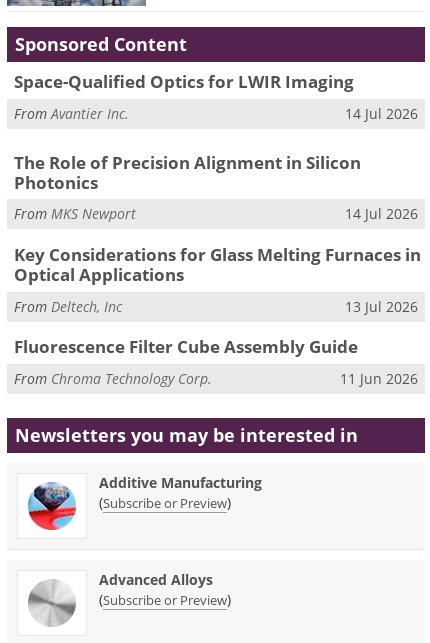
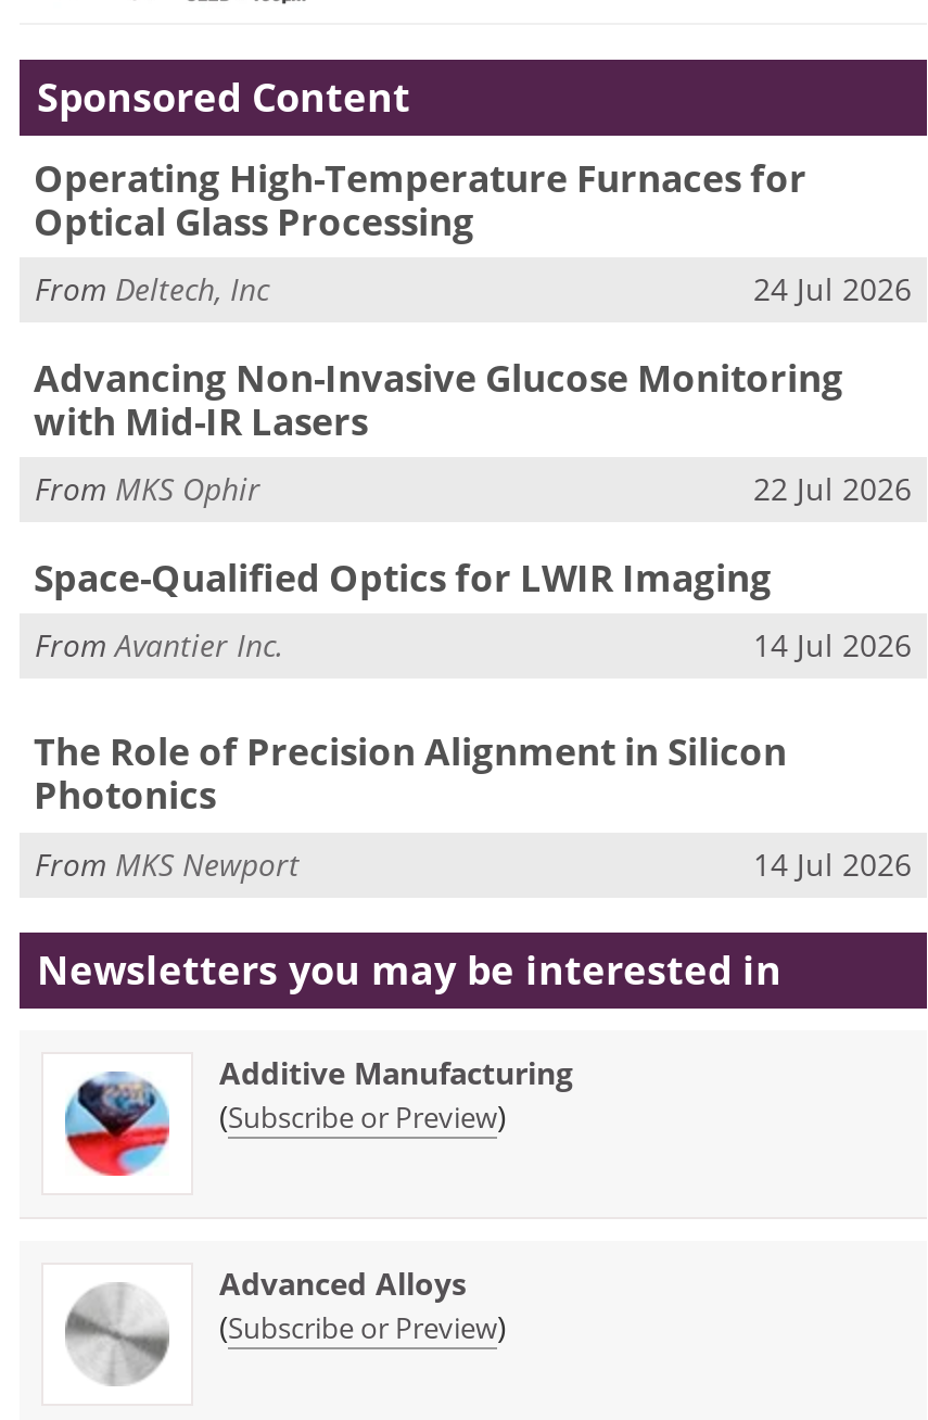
+ Operating High-Temperature Furnaces for
+ Optical Glass Processing
+ 24 Jul 2026
+ Advancing Non-Invasive Glucose Monitoring
+ with Mid-IR Lasers
+ From MKS Ophir
+ 22 Jul 2026

moved down: Space-Qualified Optics for LWIR Imaging | From Avantier Inc. | 14 Jul 2026 | The Role of Precision Alignment in Silicon | Photonics | From MKS Newport | 14 Jul 2026

- Key Considerations for Glass Melting Furnaces in
- Optical Applications
- 13 Jul 2026
- Fluorescence Filter Cube Assembly Guide
- From Chroma Technology Corp.
- 11 Jun 2026

moved up: From Deltech, Inc
